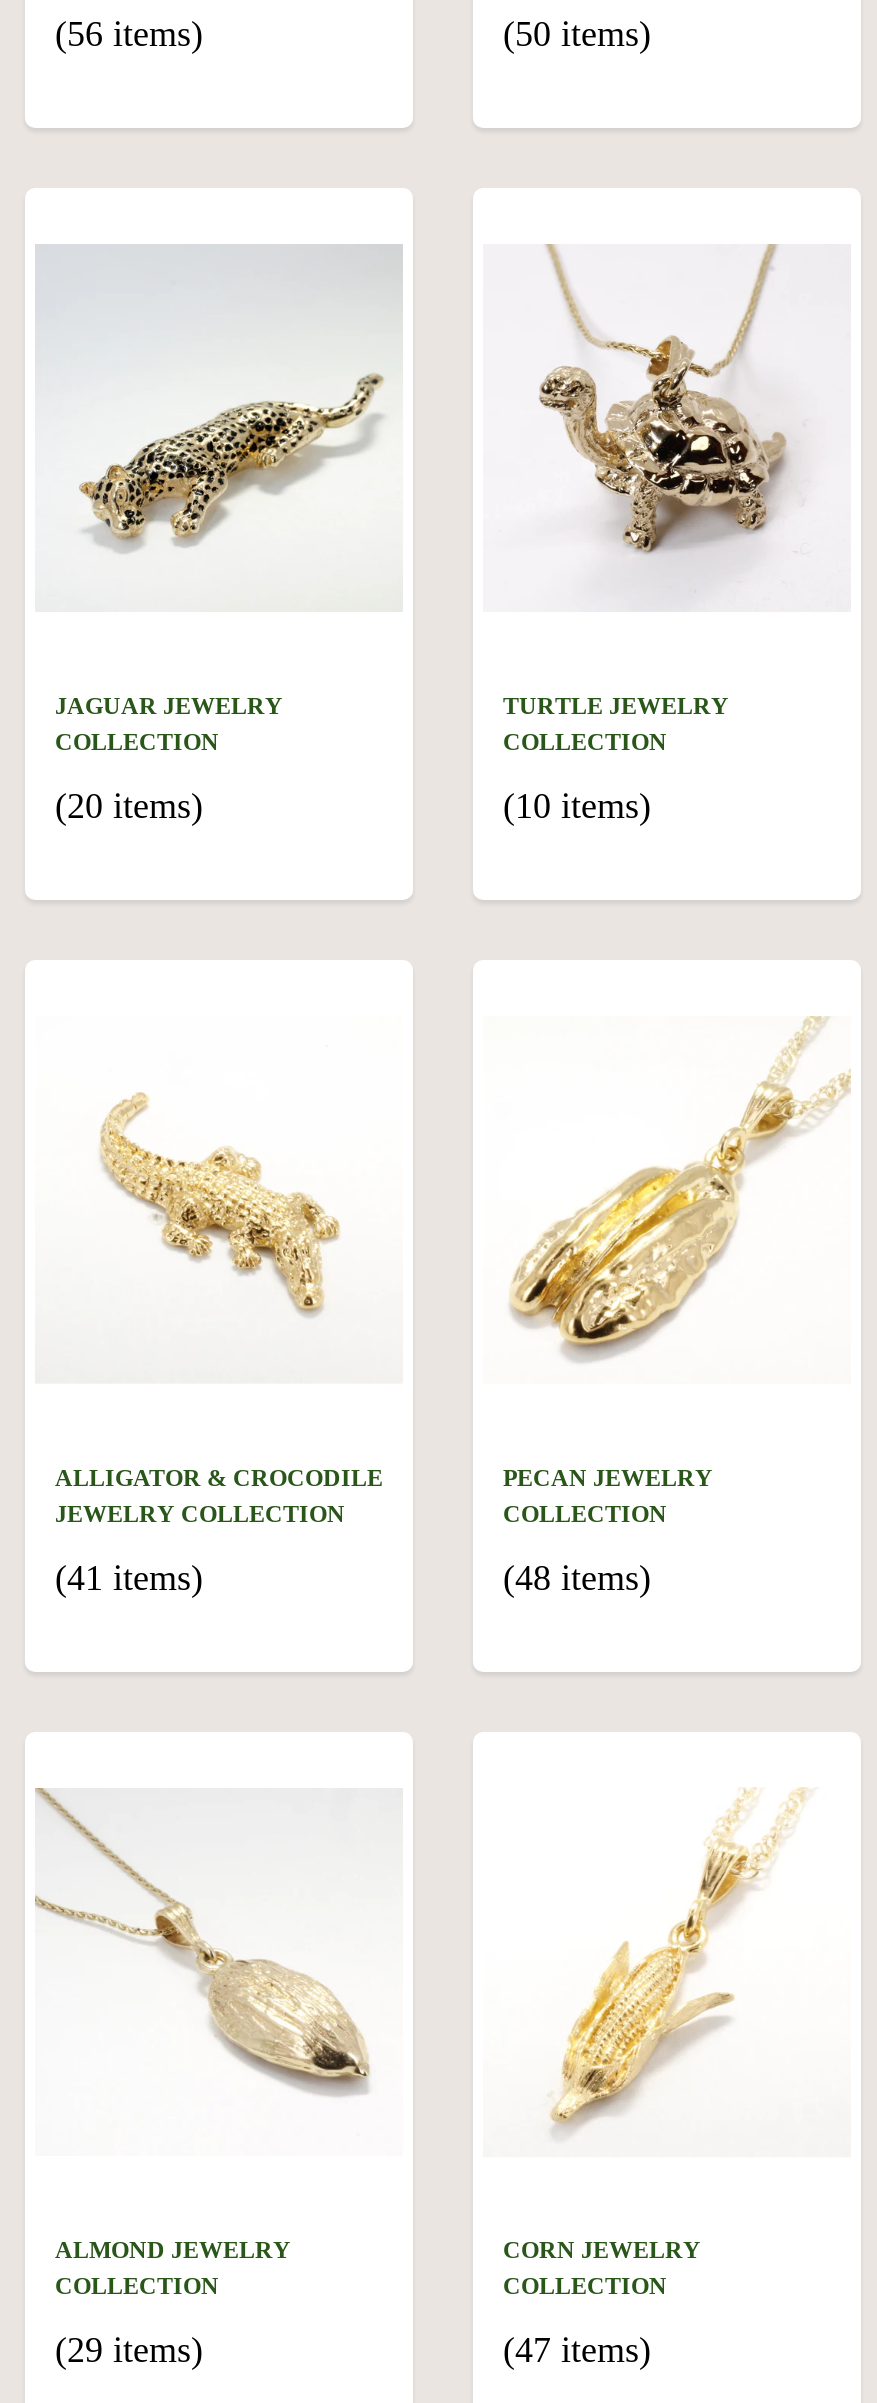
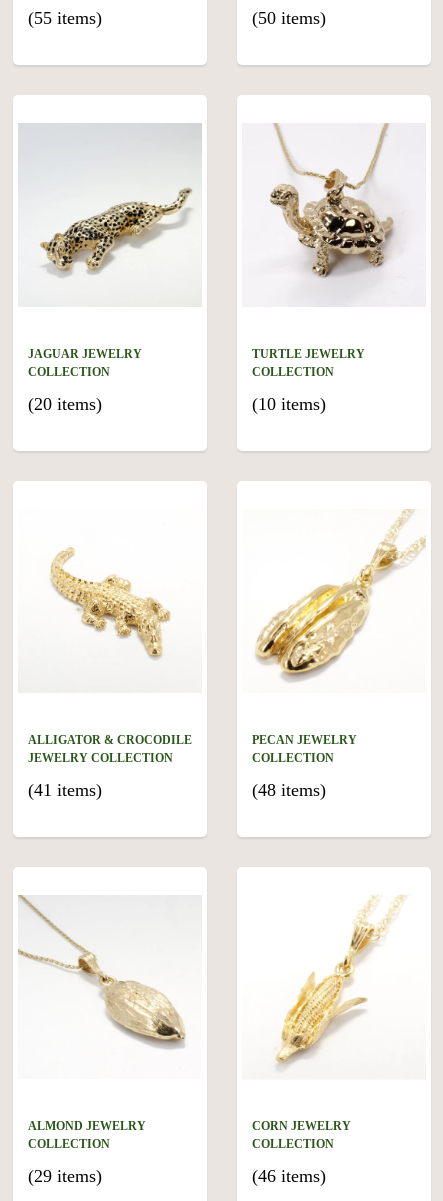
- (56 items)
+ (55 items)

- (47 items)
+ (46 items)
